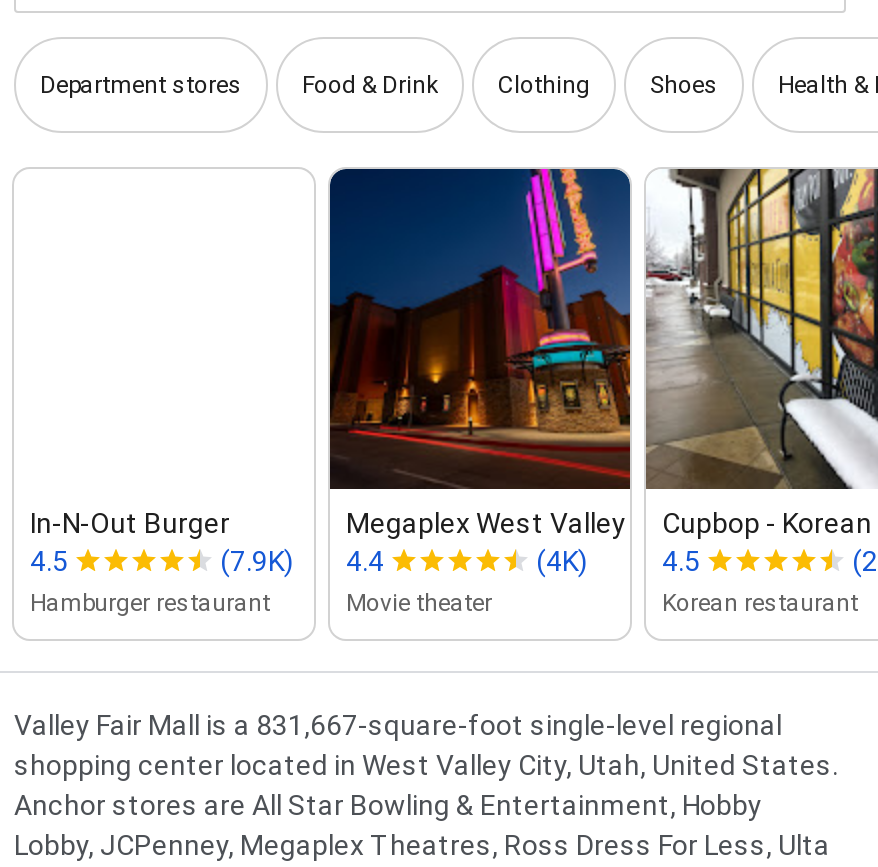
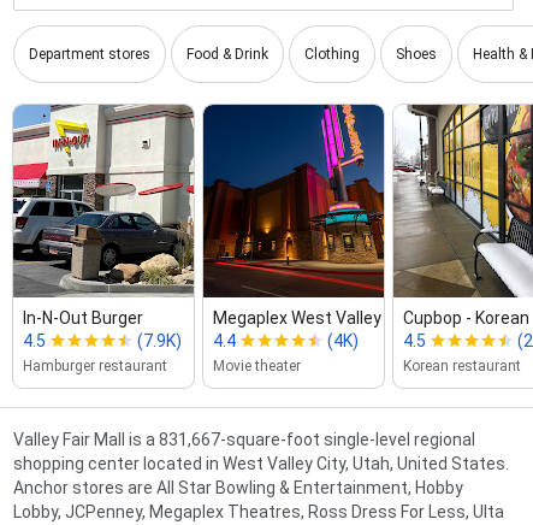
+ [image]
